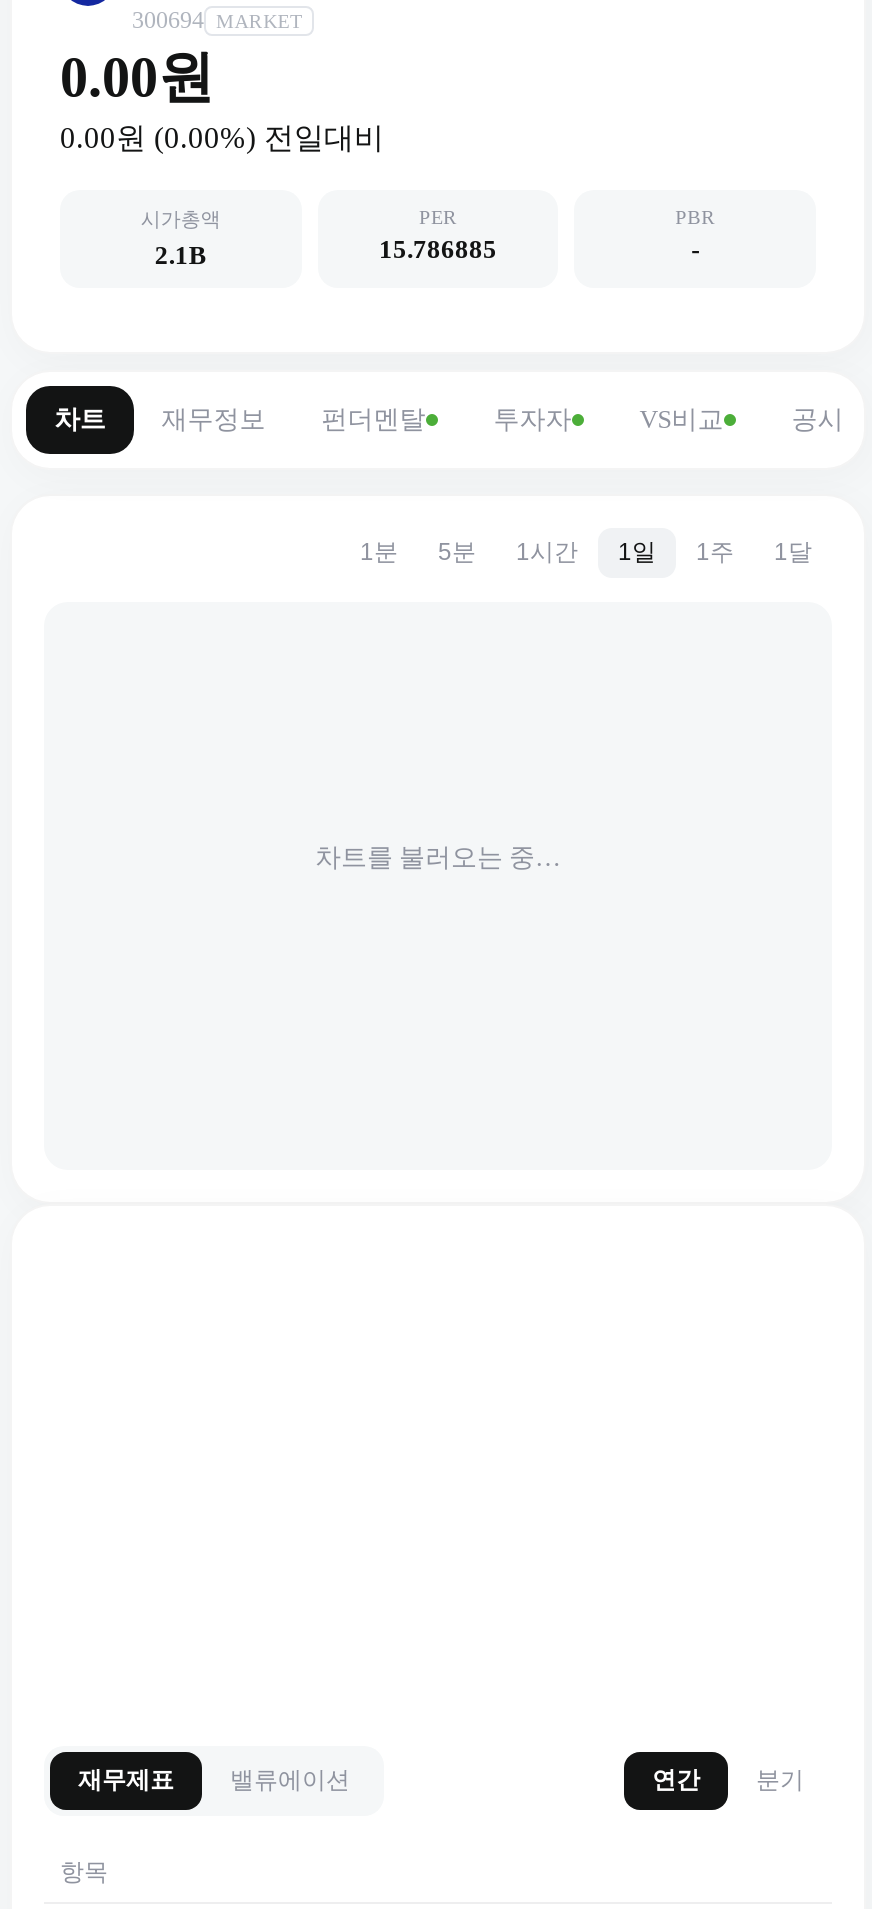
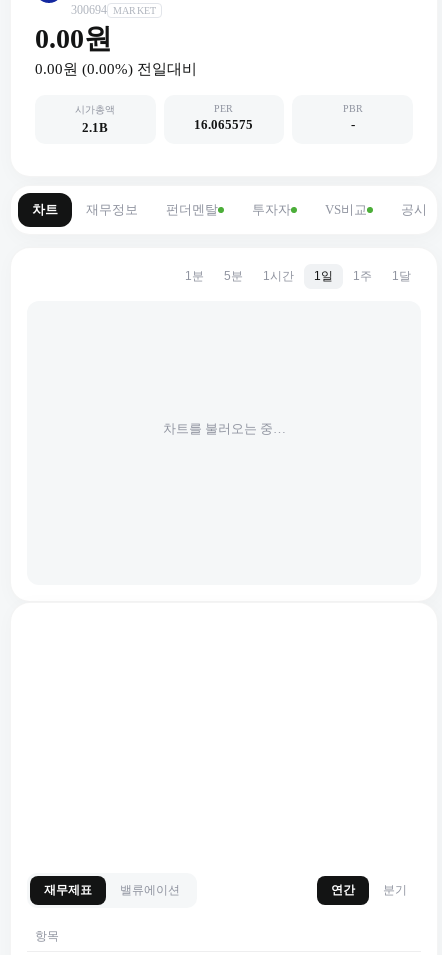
- 15.786885
+ 16.065575
